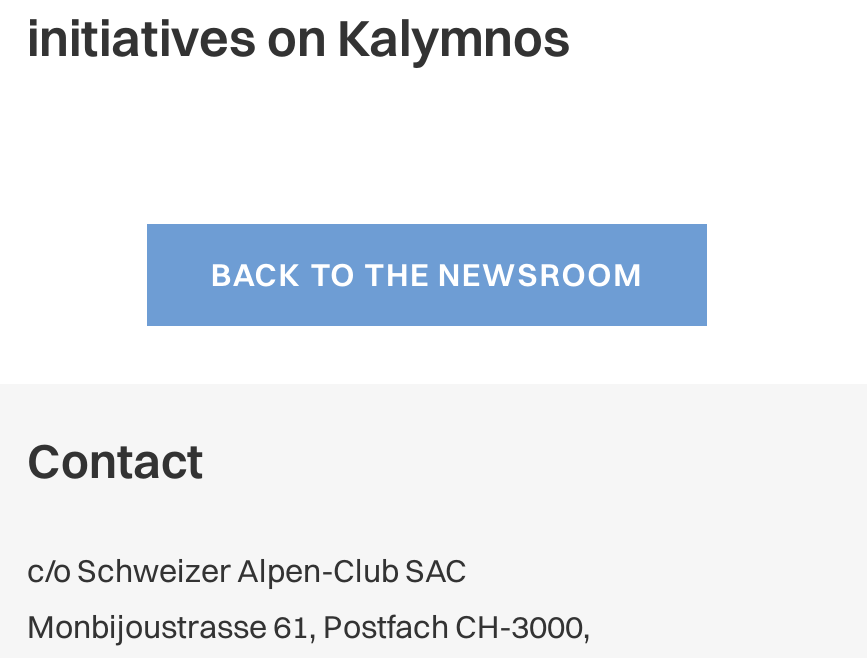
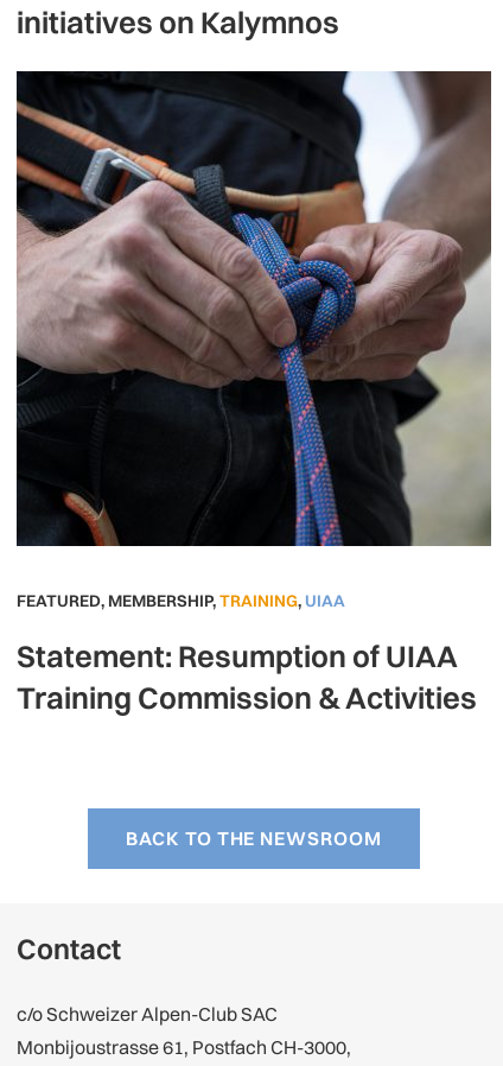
+ [image]
+ FEATURED, MEMBERSHIP, TRAINING, UIAA
+ Statement: Resumption of UIAA
+ Training Commission & Activities
